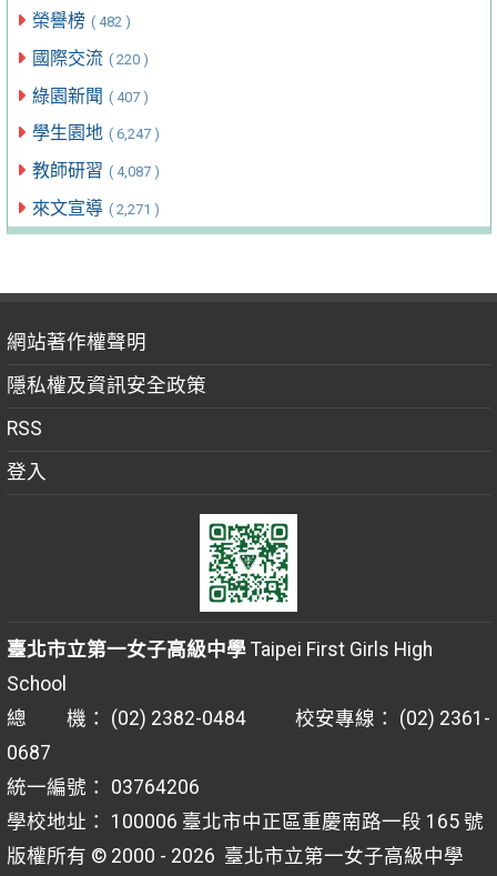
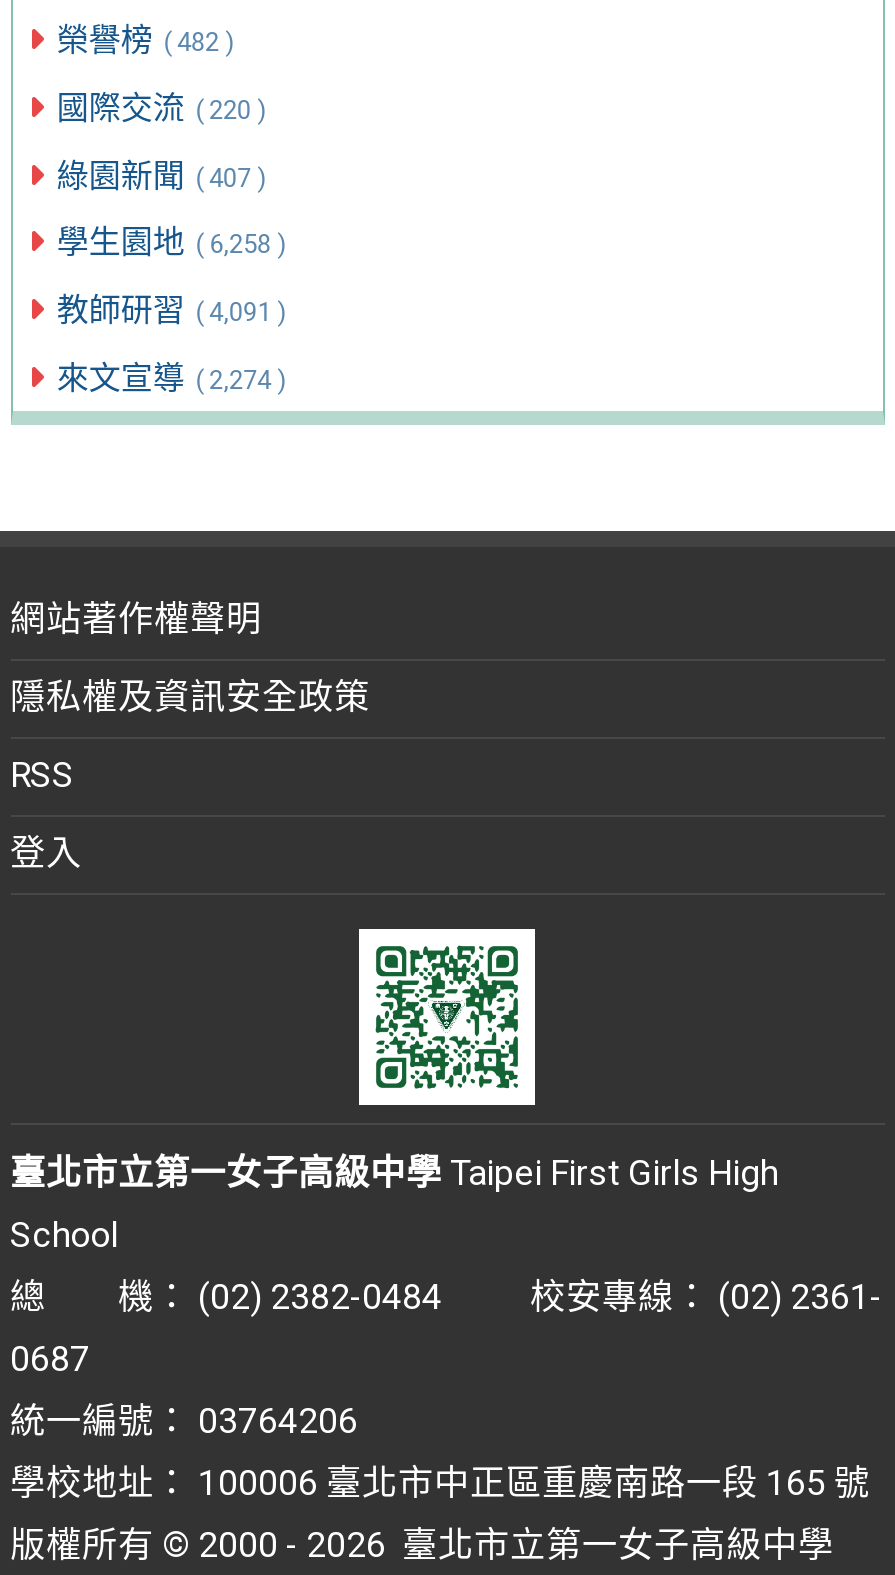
- 學生園地 ( 6,247 )
+ 學生園地 ( 6,258 )

- 教師研習 ( 4,087 )
+ 教師研習 ( 4,091 )

- 來文宣導 ( 2,271 )
+ 來文宣導 ( 2,274 )
